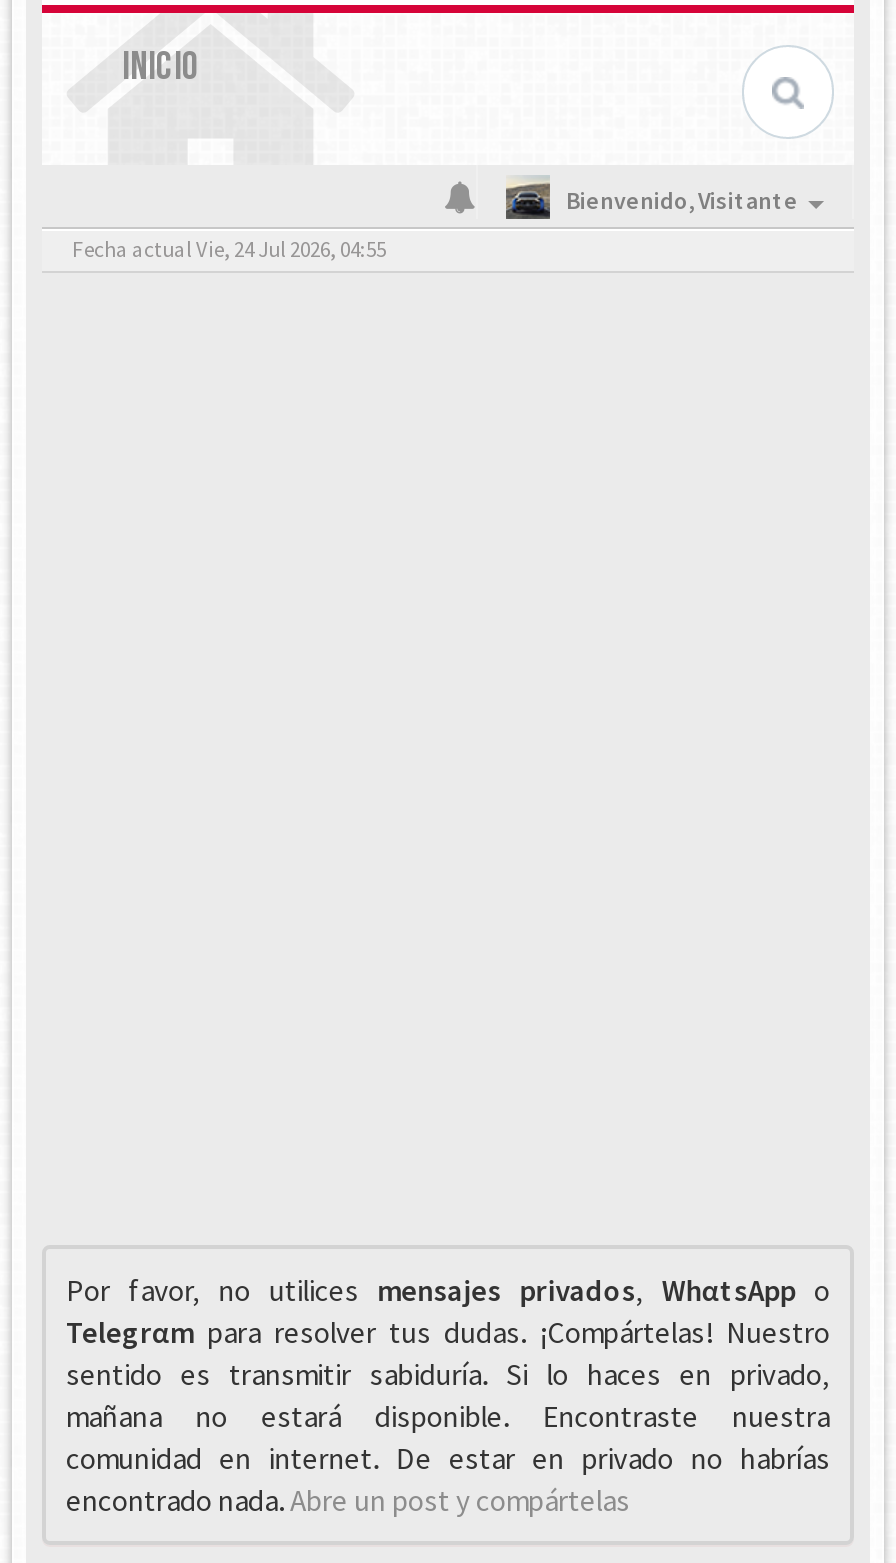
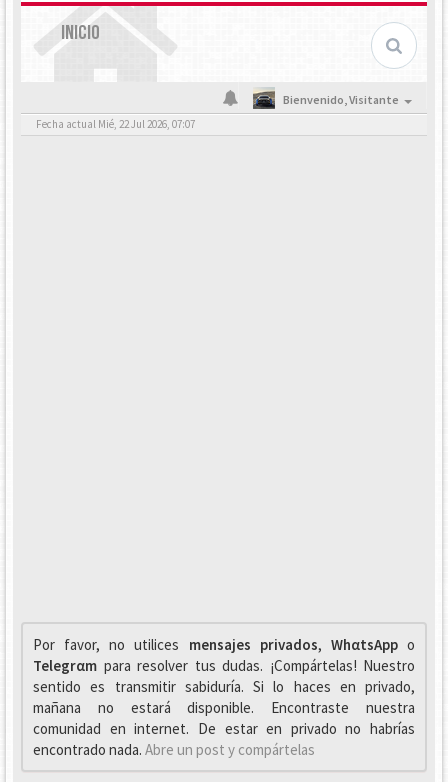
- Fecha actual Vie, 24 Jul 2026, 04:55
+ Fecha actual Mié, 22 Jul 2026, 07:07
